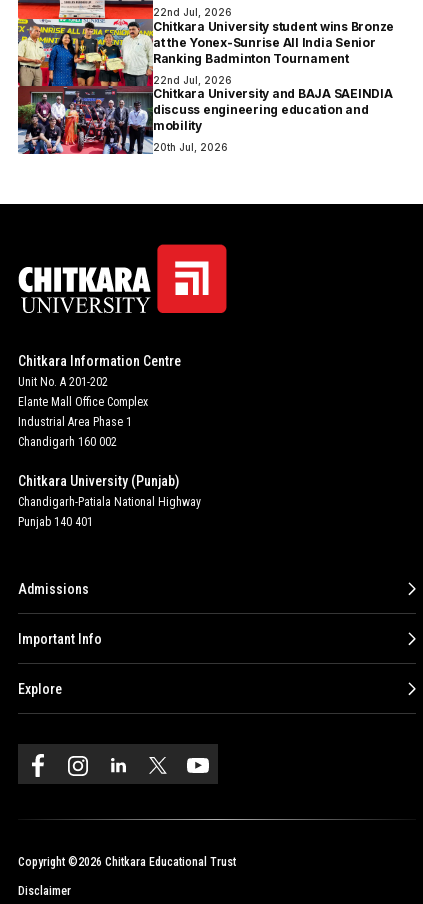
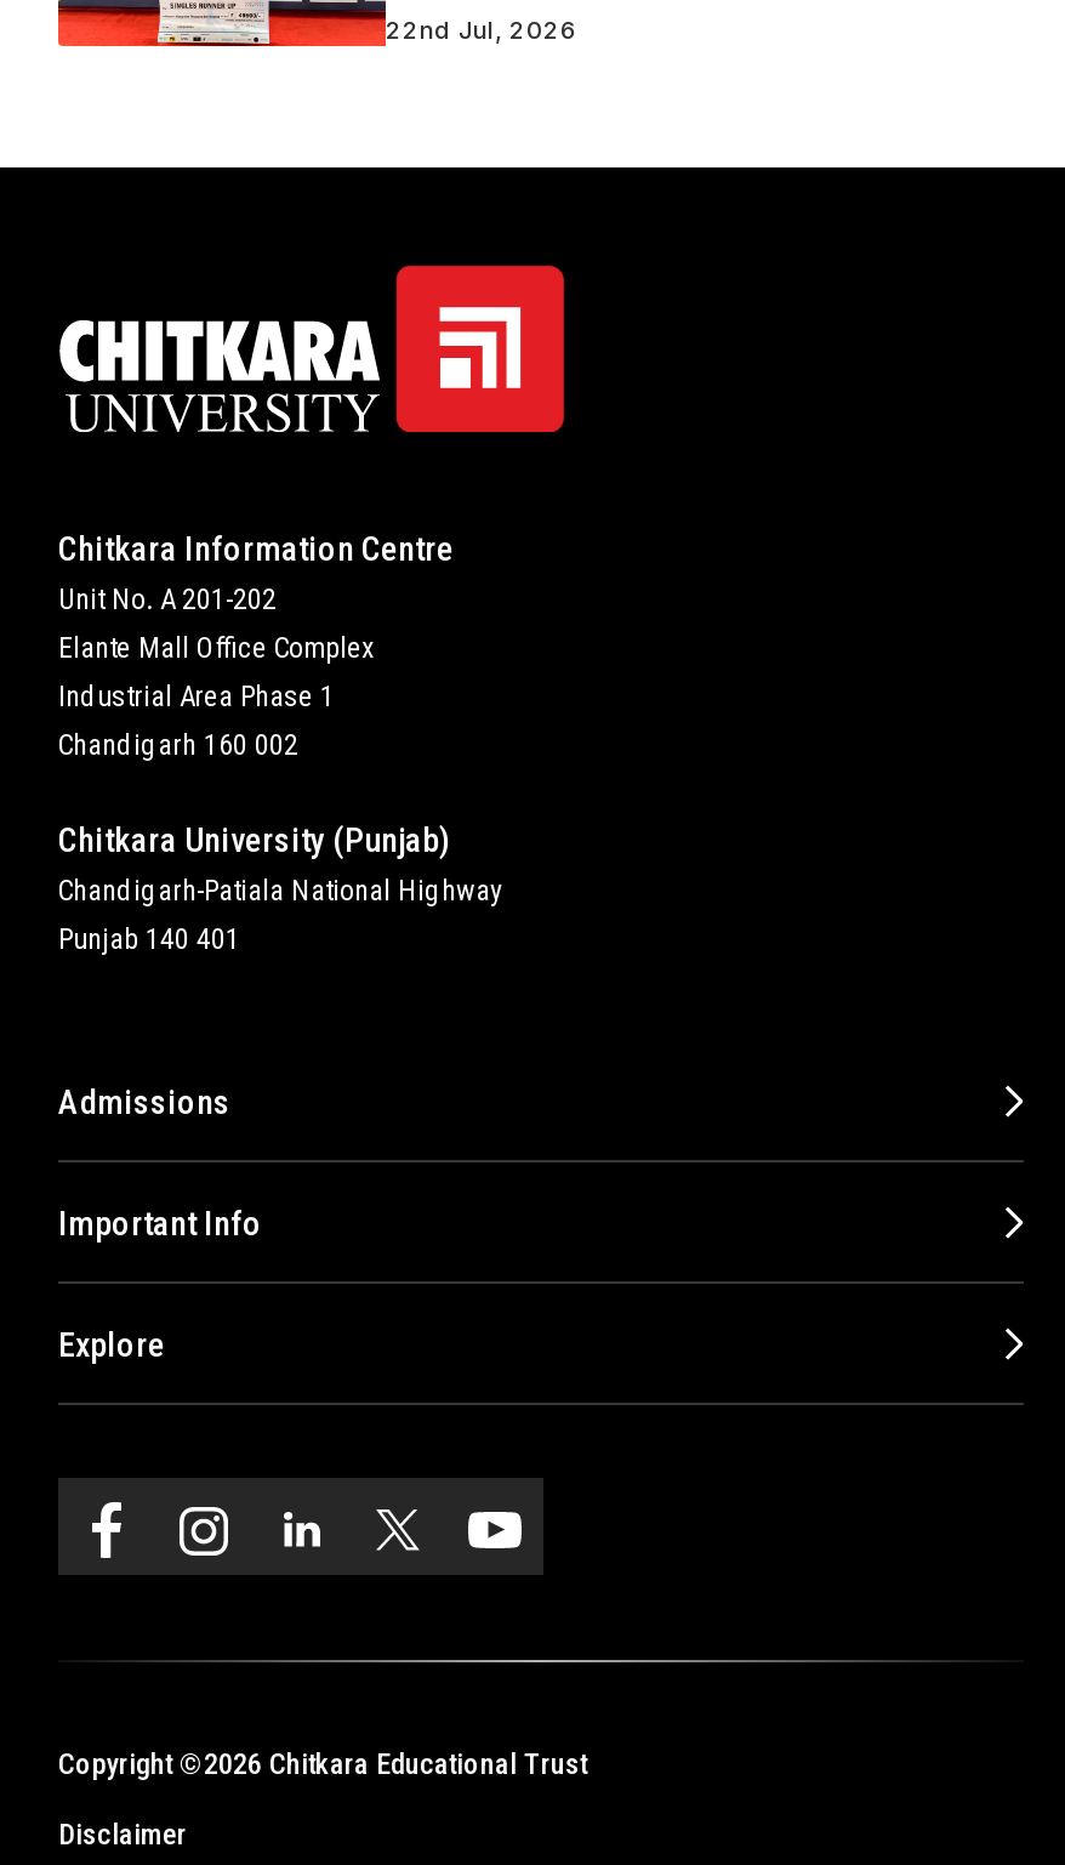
- [image]
- Chitkara University student wins Bronze
- at the Yonex-Sunrise All India Senior
- Ranking Badminton Tournament
- 22nd Jul, 2026
- Chitkara University and BAJA SAEINDIA
- discuss engineering education and
- mobility
- 20th Jul, 2026
